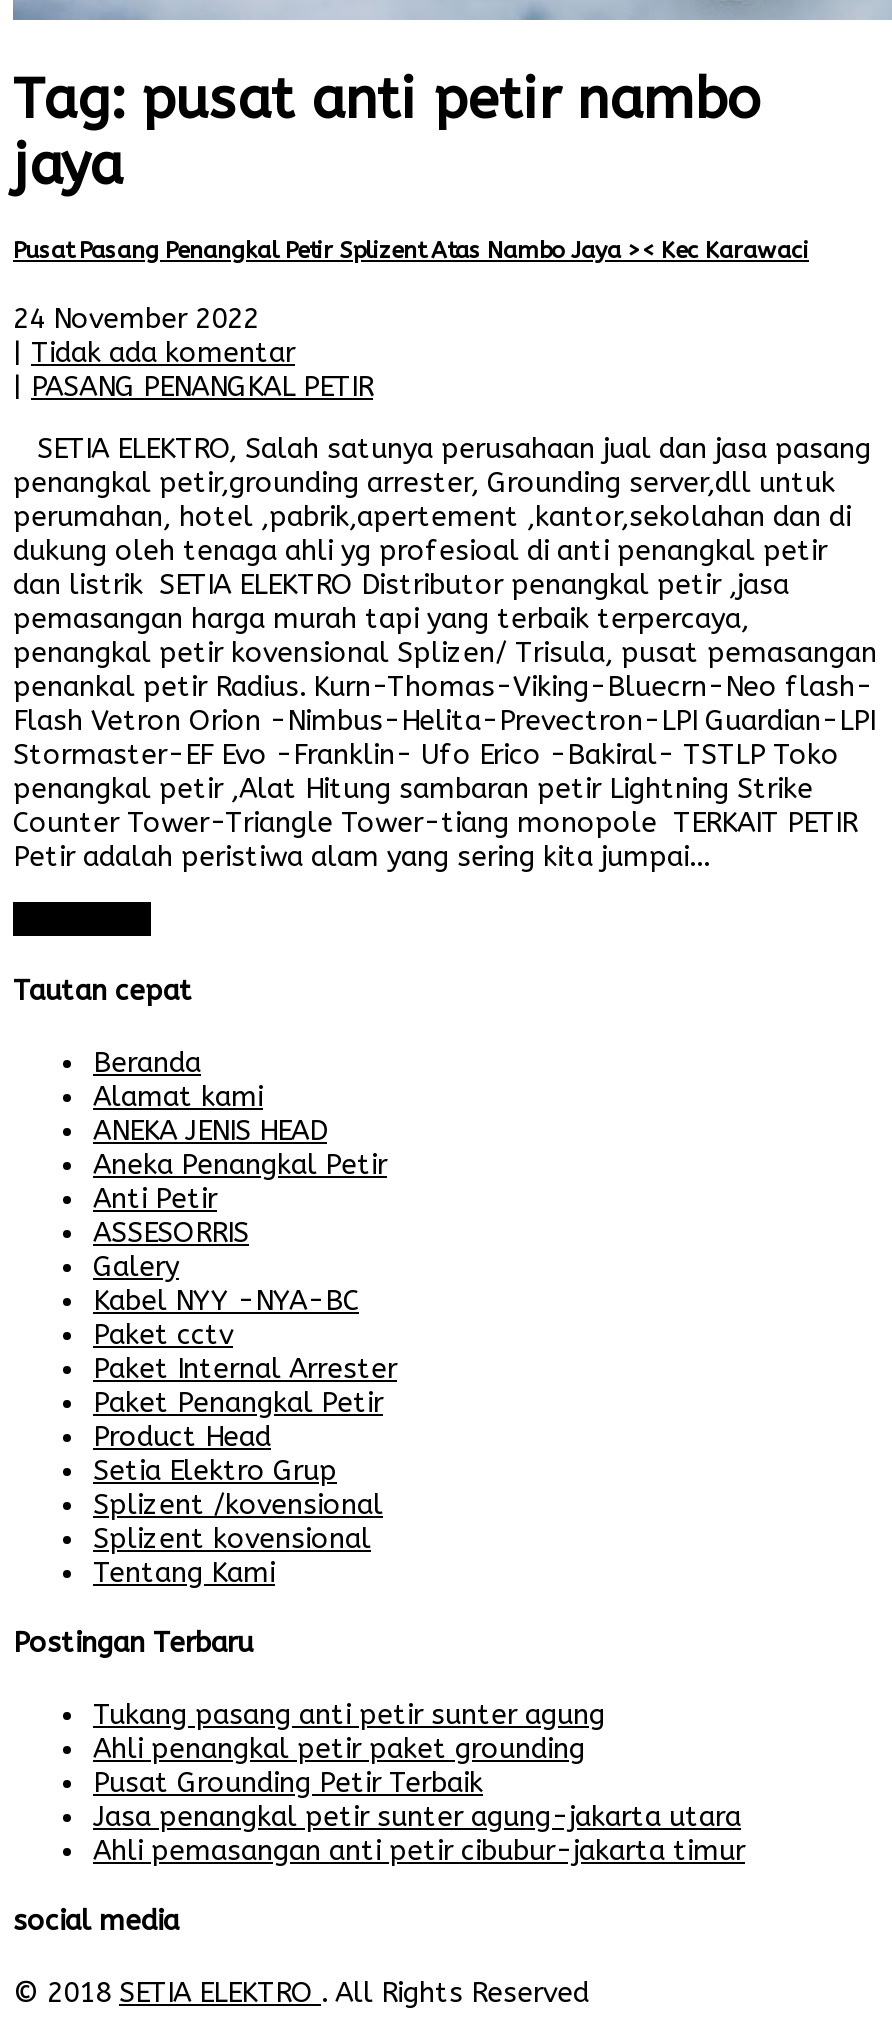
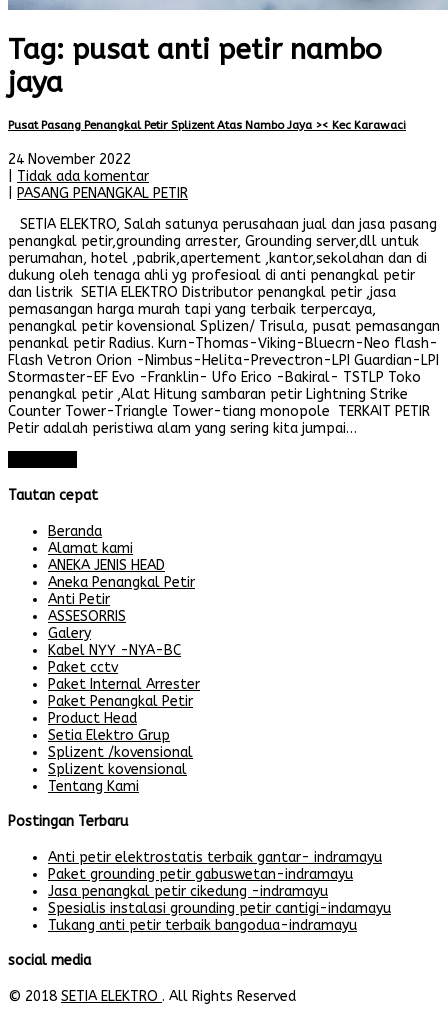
- Tukang pasang anti petir sunter agung
- Ahli penangkal petir paket grounding
- Pusat Grounding Petir Terbaik
- Jasa penangkal petir sunter agung-jakarta utara
- Ahli pemasangan anti petir cibubur-jakarta timur
+ Anti petir elektrostatis terbaik gantar- indramayu
+ Paket grounding petir gabuswetan-indramayu
+ Jasa penangkal petir cikedung -indramayu
+ Spesialis instalasi grounding petir cantigi-indamayu
+ Tukang anti petir terbaik bangodua-indramayu
